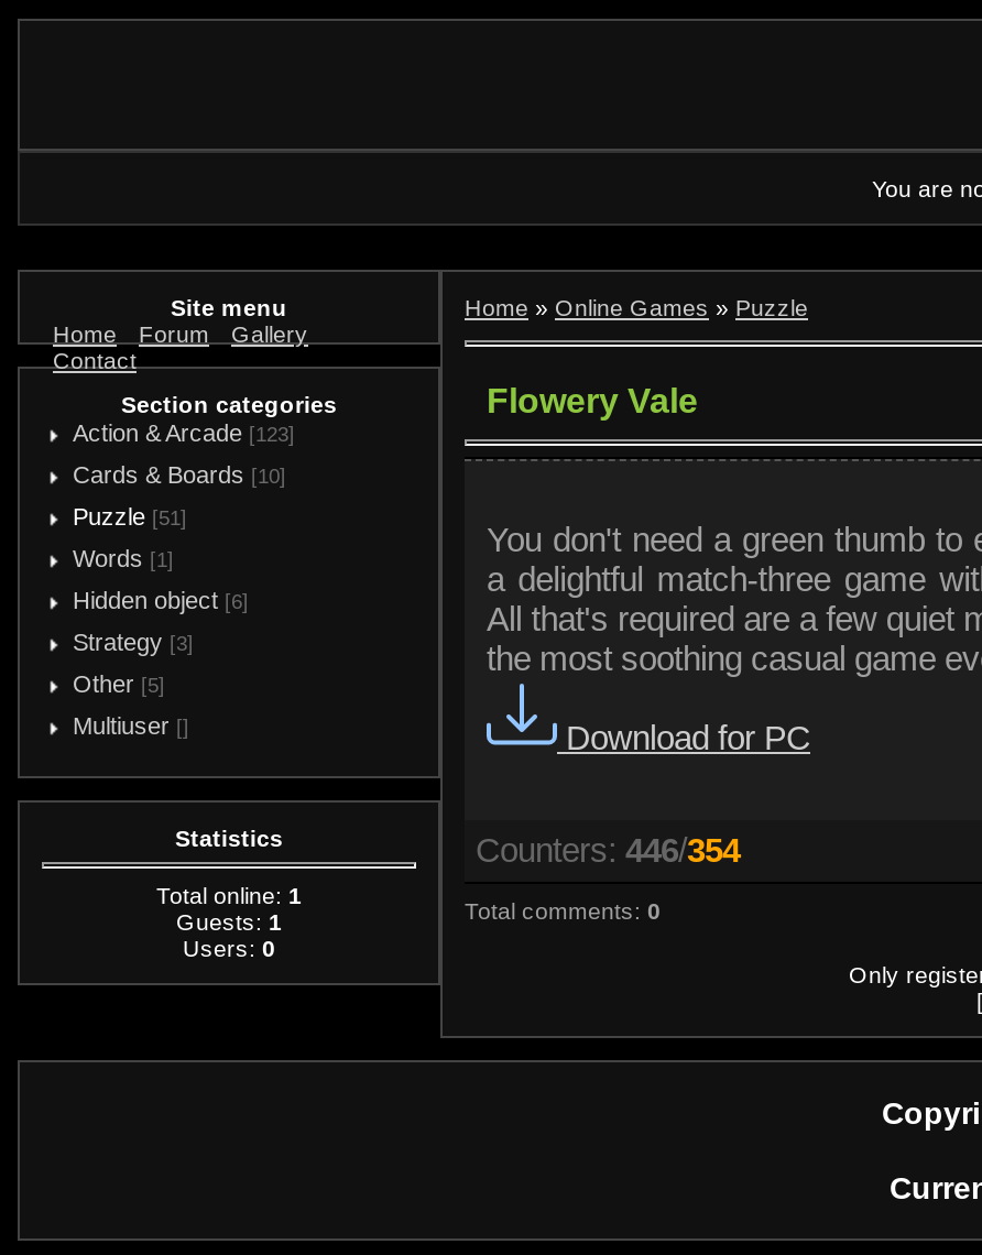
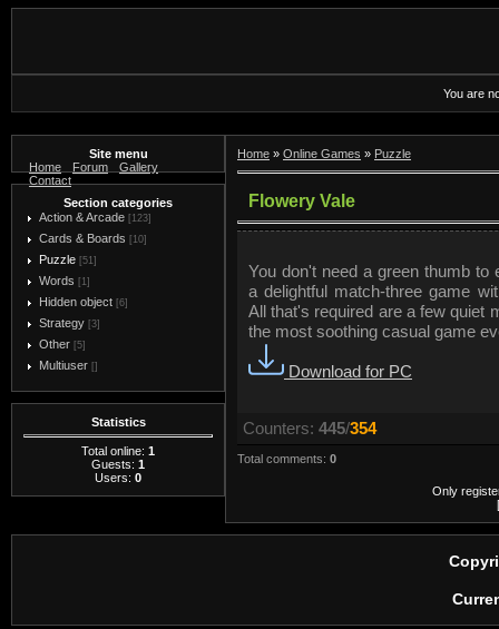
- Counters: 446/354
+ Counters: 445/354
